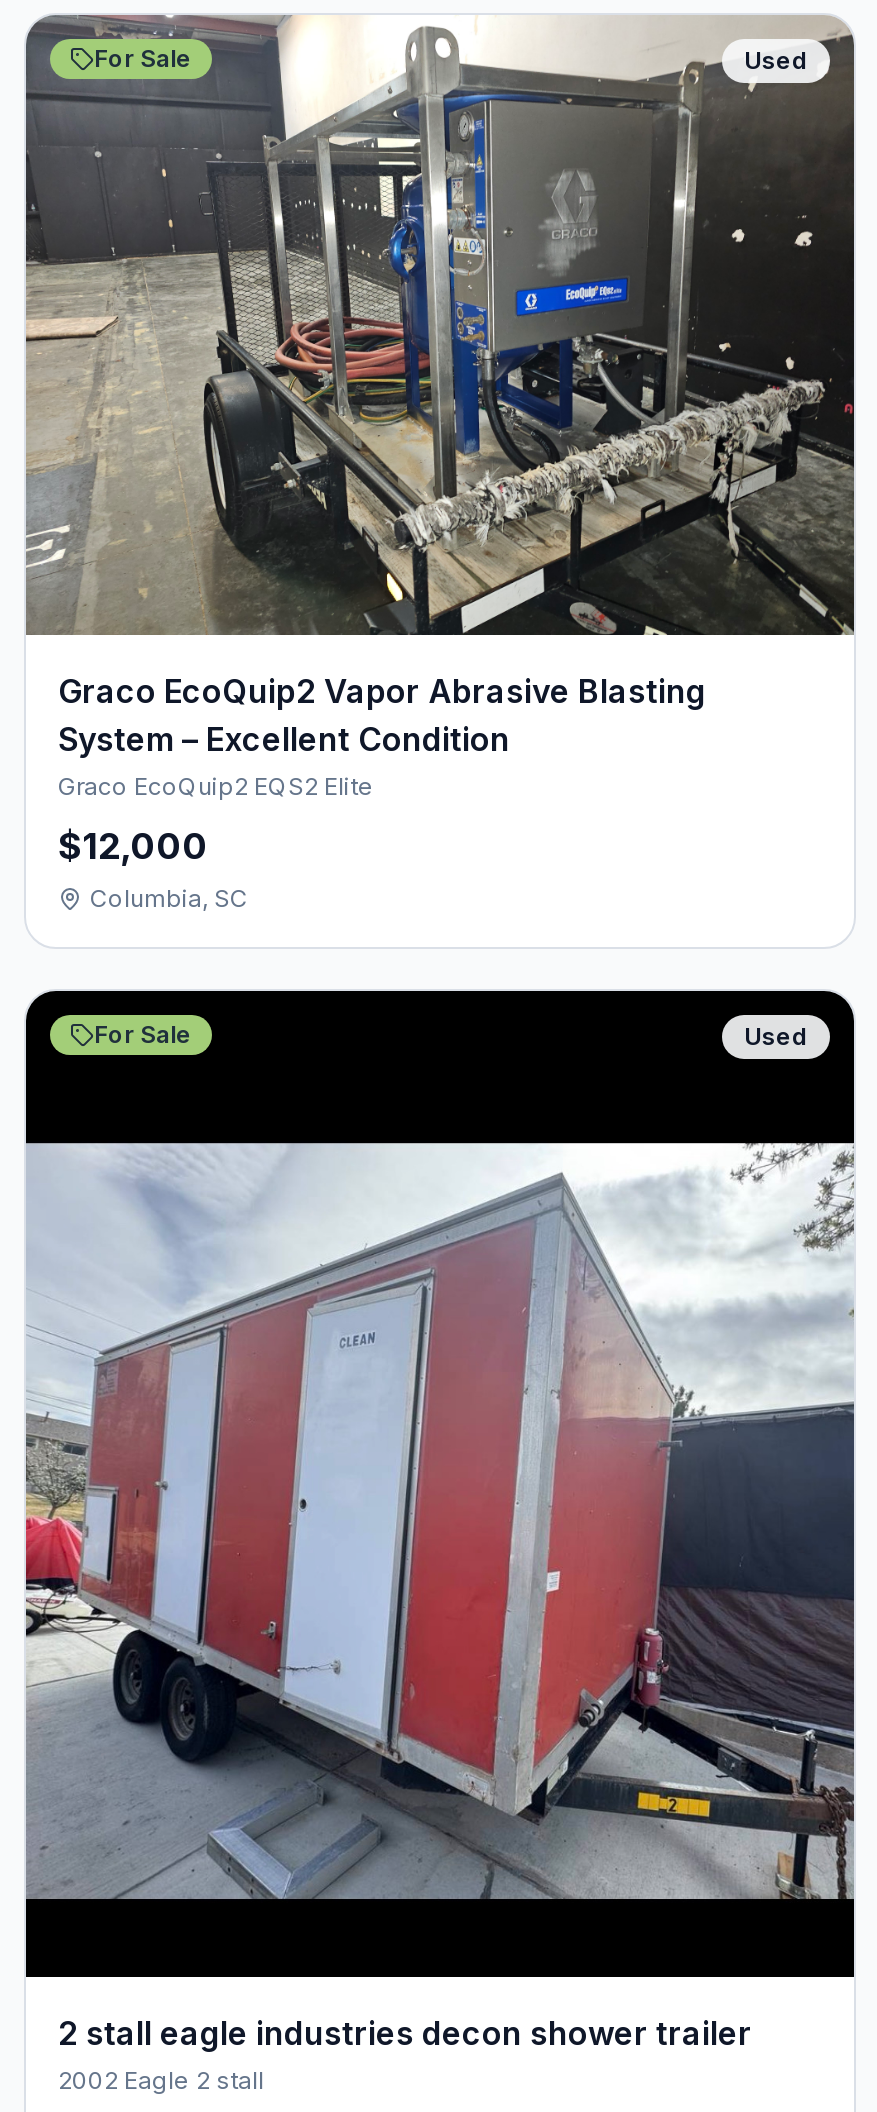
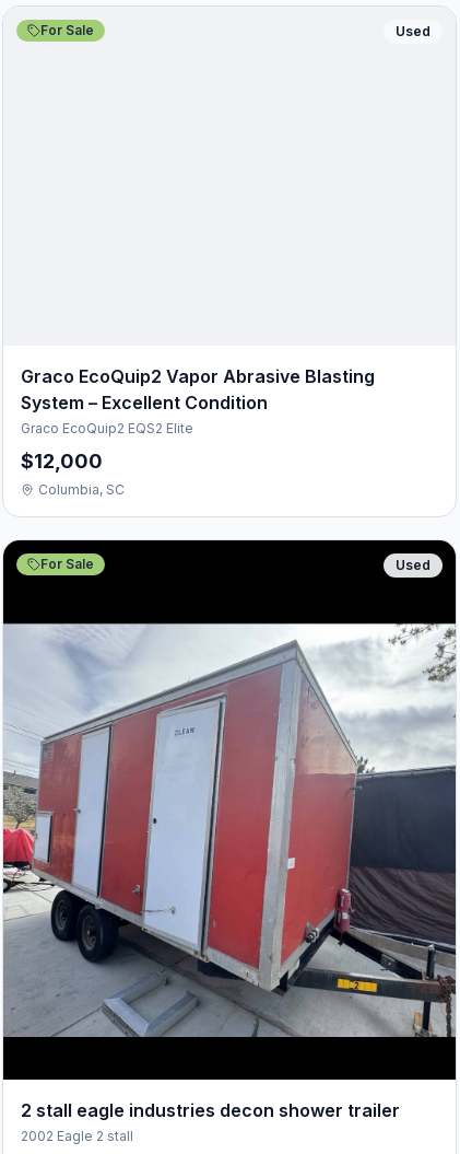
- [image]
